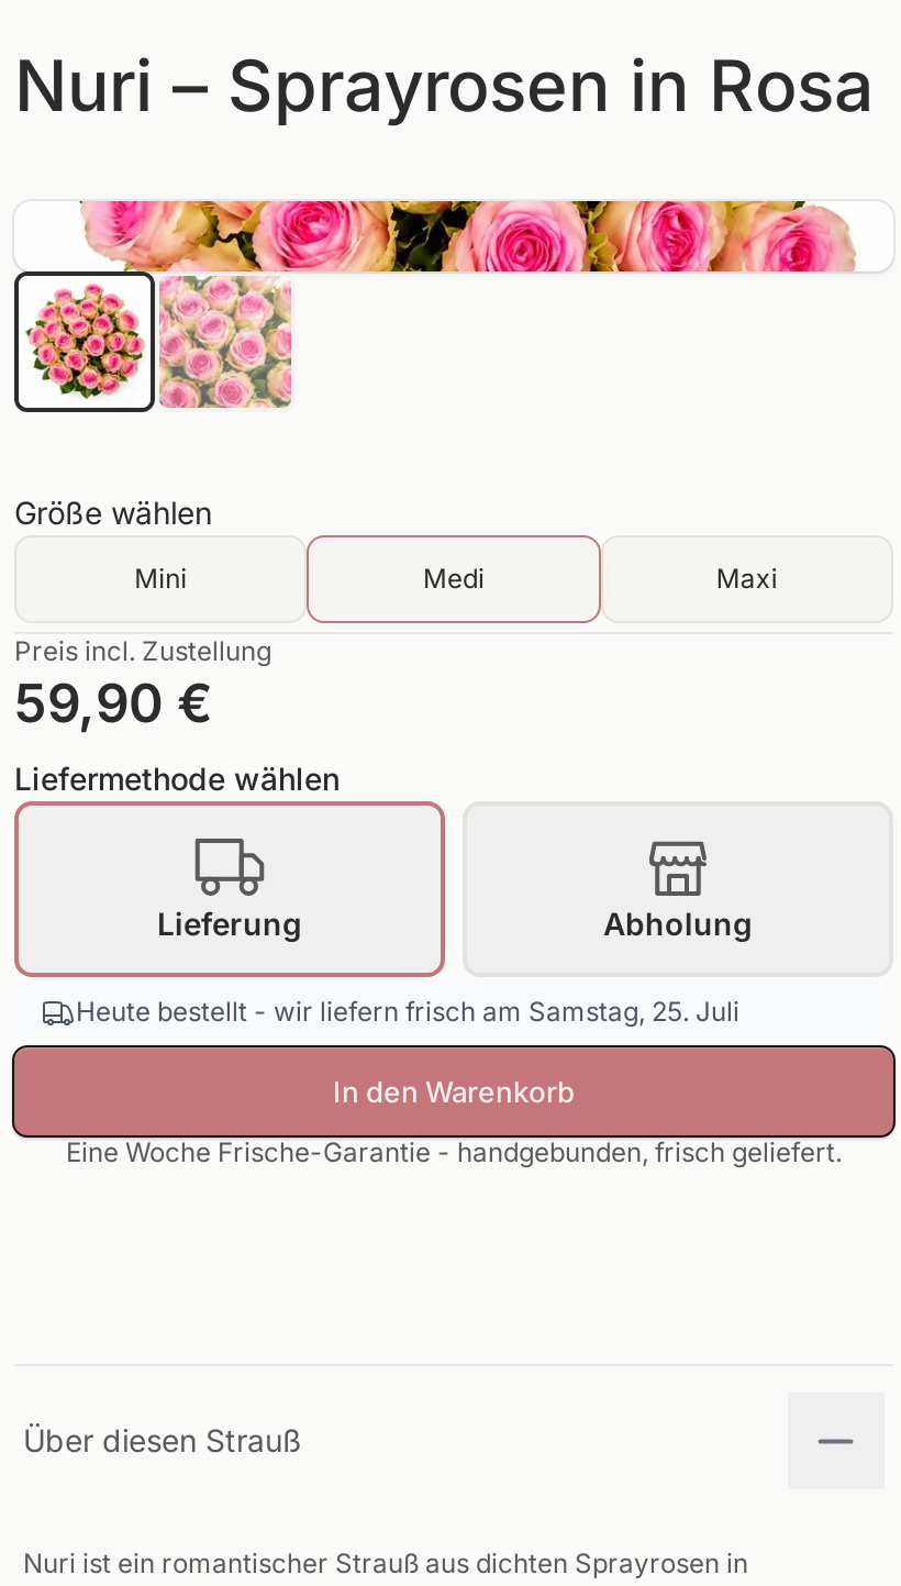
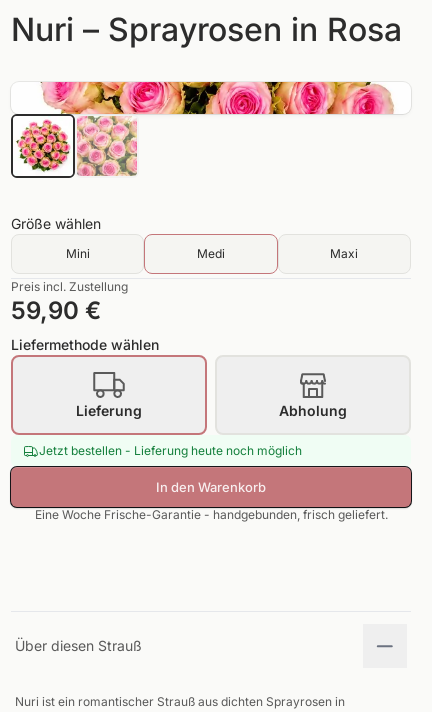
- Heute bestellt - wir liefern frisch am Samstag, 25. Juli
+ Jetzt bestellen - Lieferung heute noch möglich
